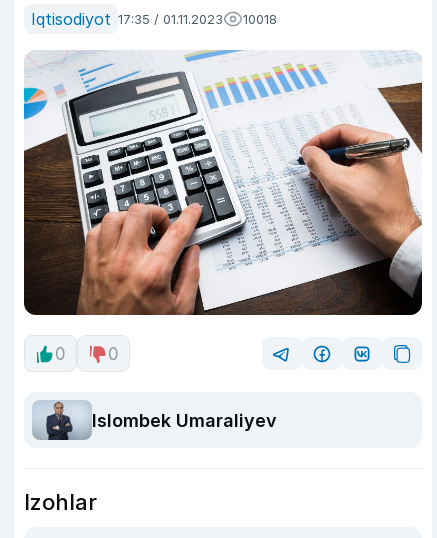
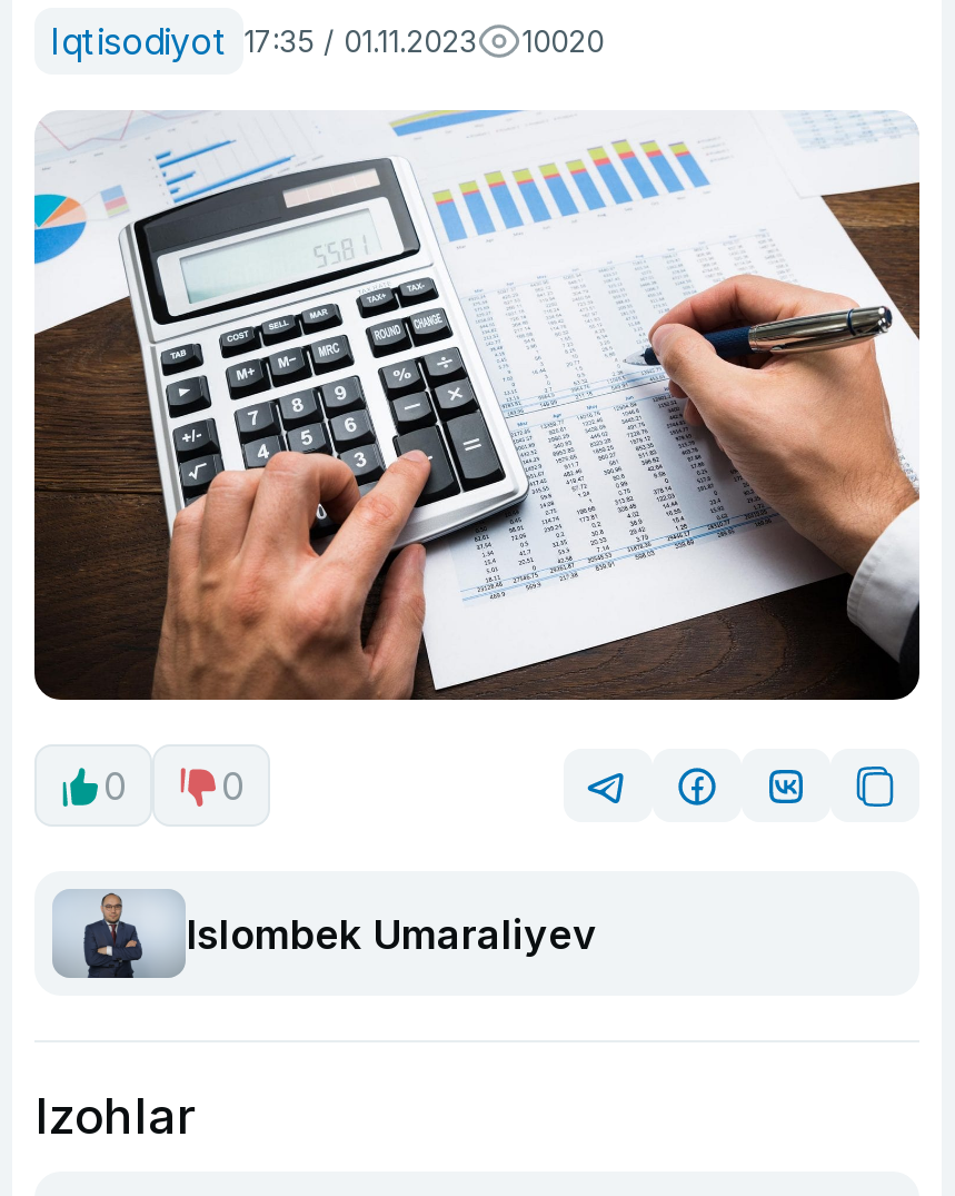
- Iqtisodiyot 17:35 / 01.11.2023 10018
+ Iqtisodiyot 17:35 / 01.11.2023 10020
